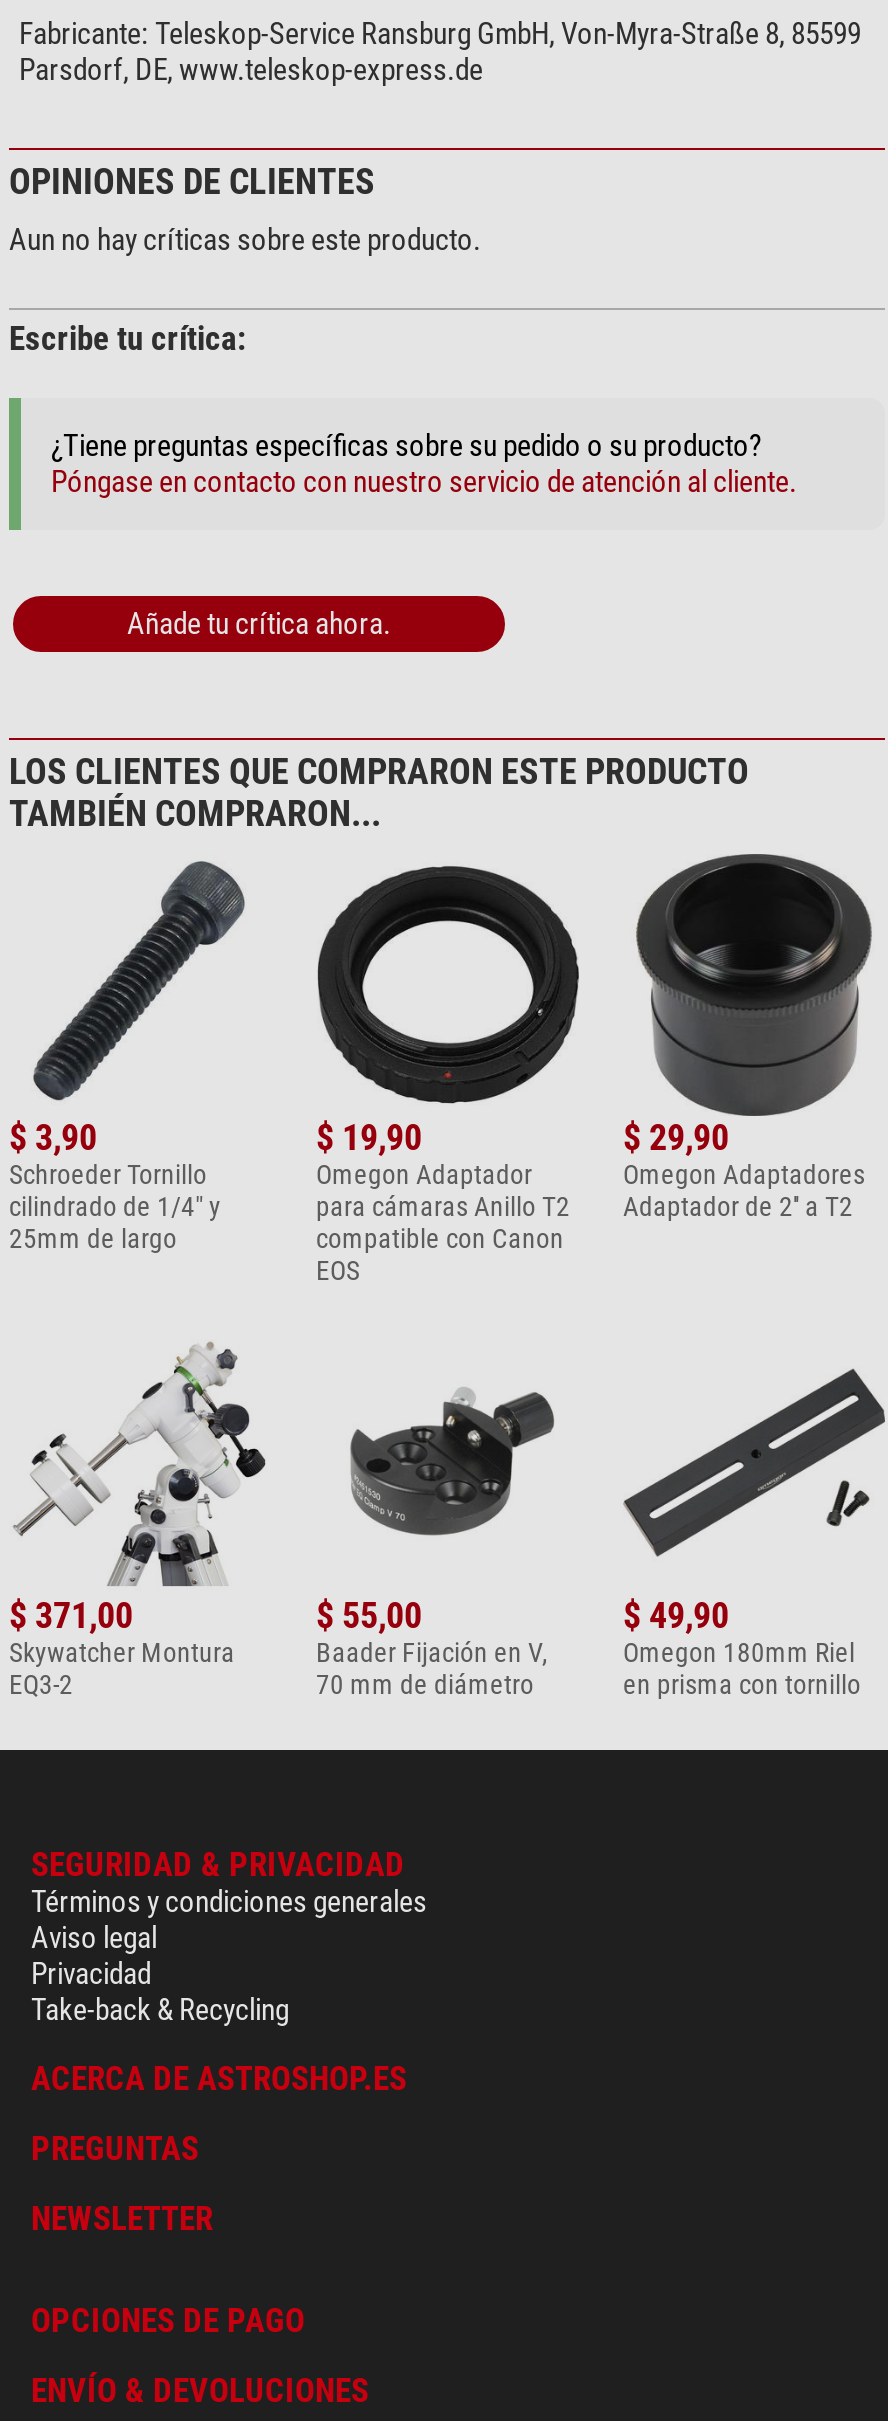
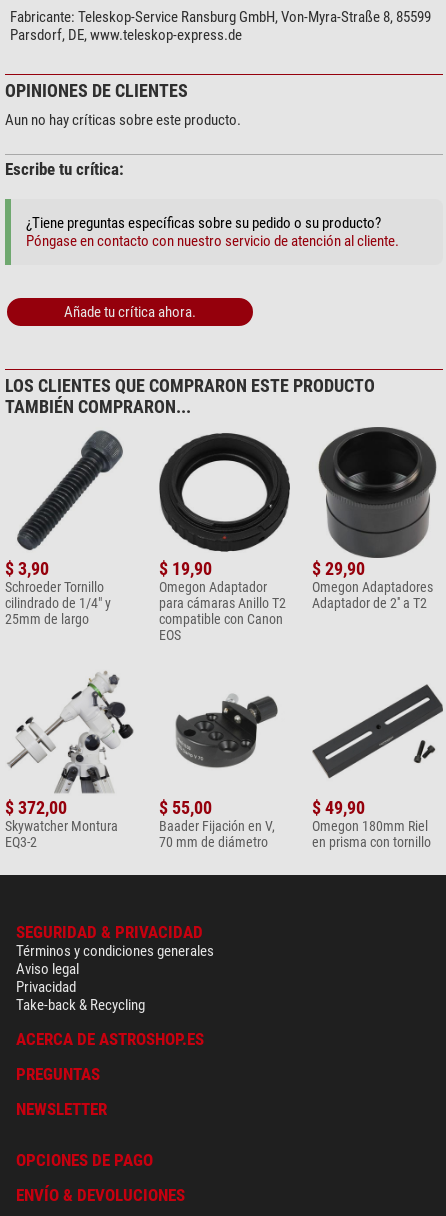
- $ 371,00
+ $ 372,00
